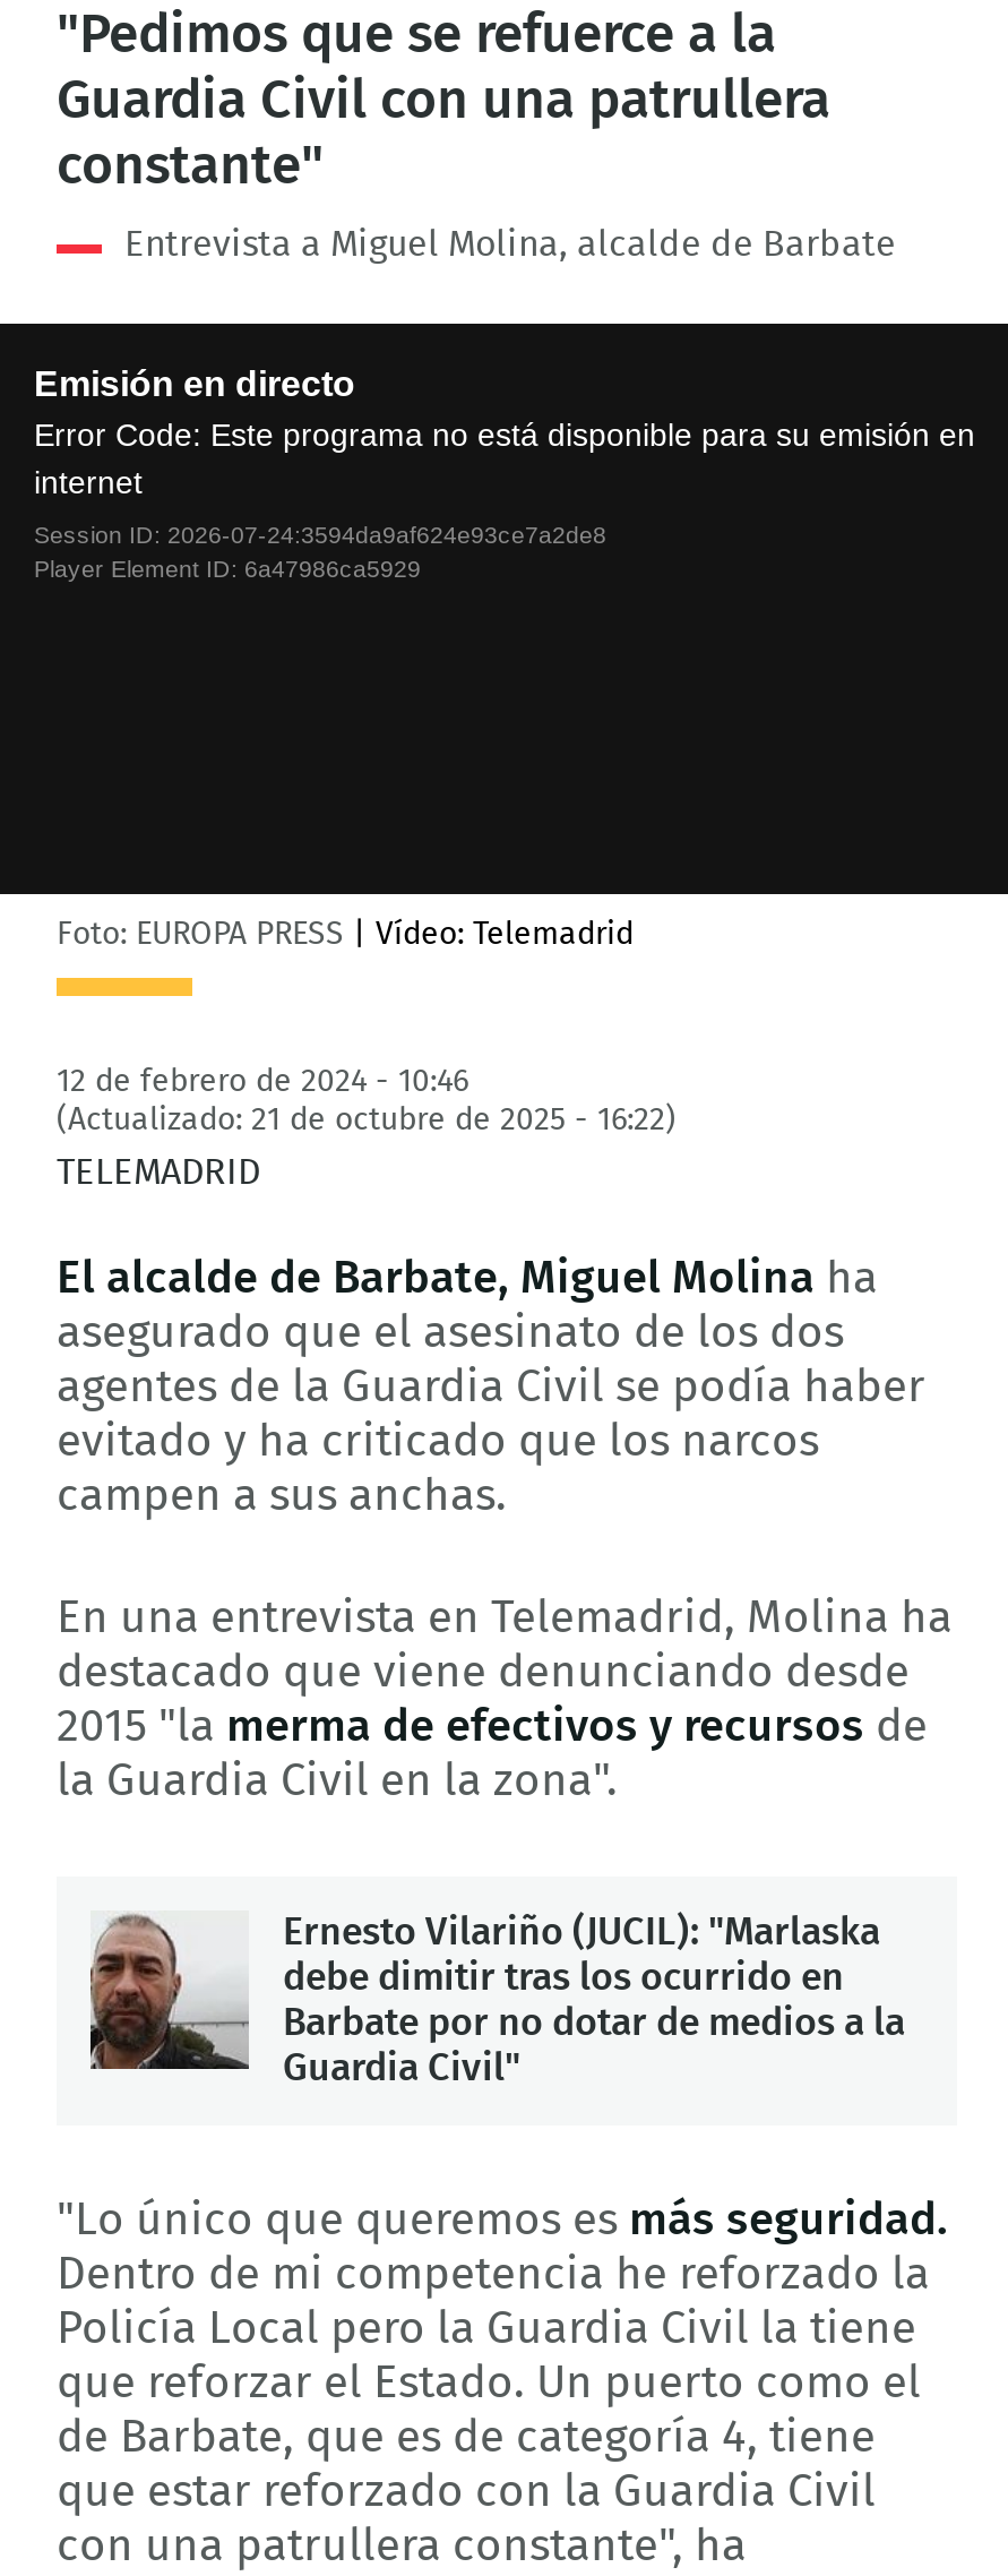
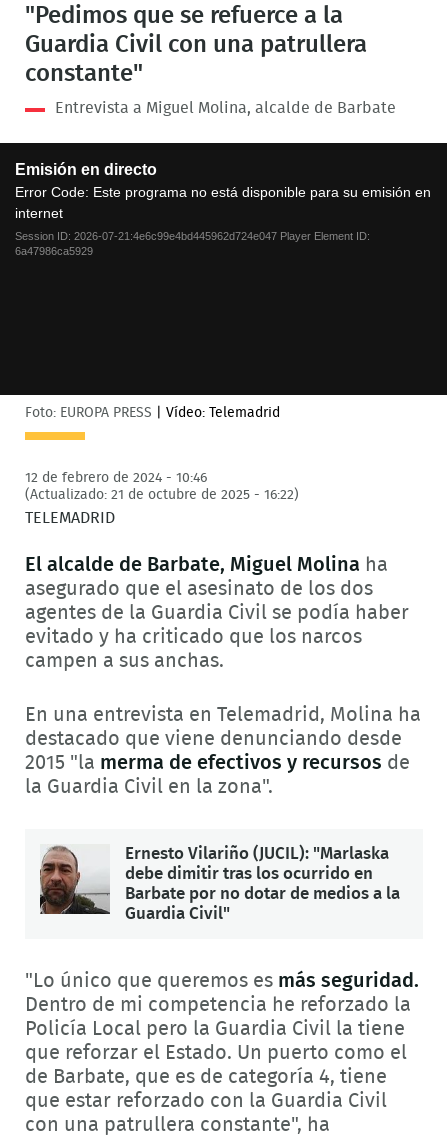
- Session ID: 2026-07-24:3594da9af624e93ce7a2de8
- Player Element ID: 6a47986ca5929
+ Session ID: 2026-07-21:4e6c99e4bd445962d724e047 Player Element ID:
+ 6a47986ca5929
